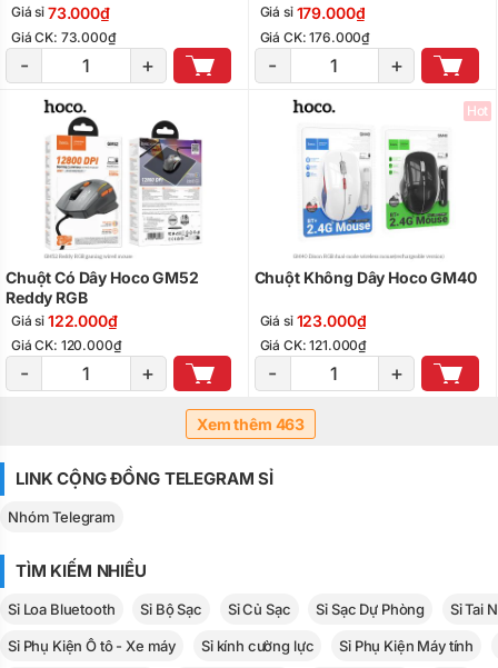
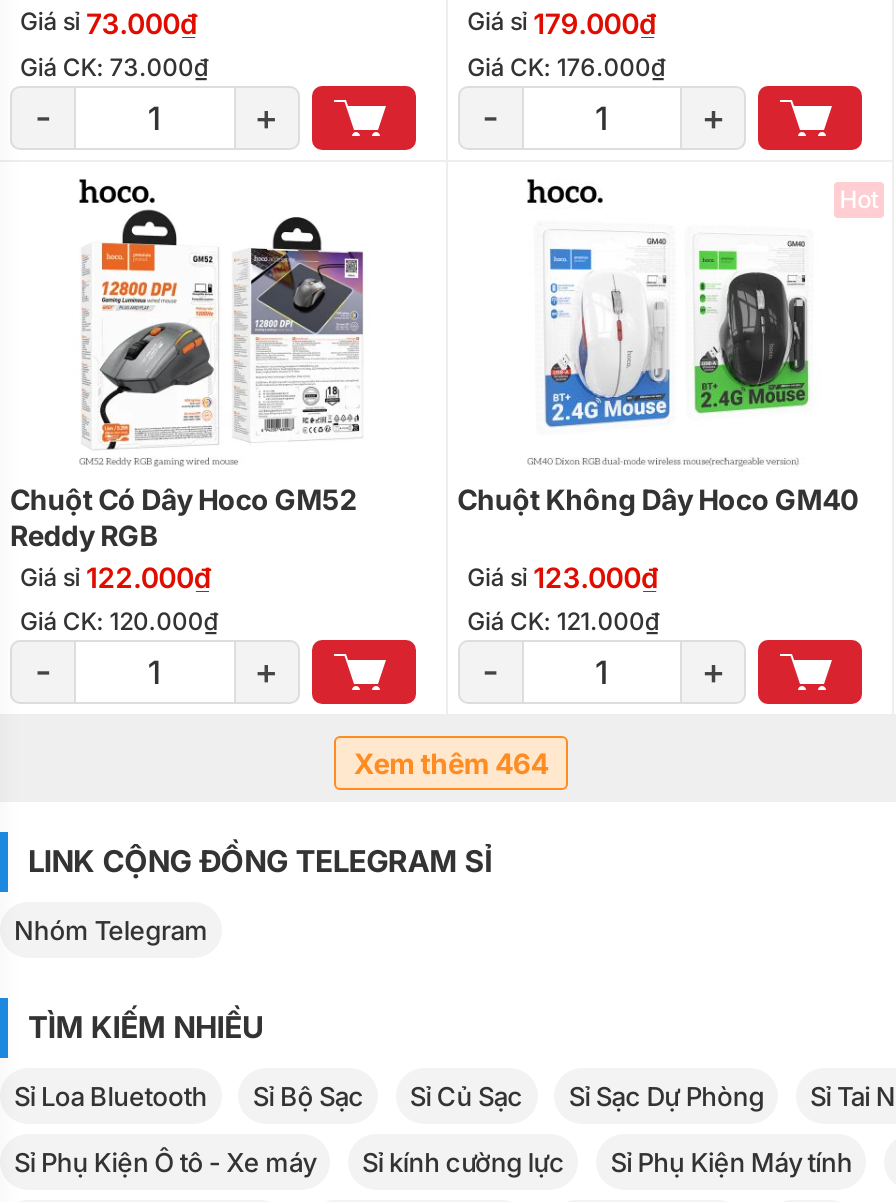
- Xem thêm 463
+ Xem thêm 464
